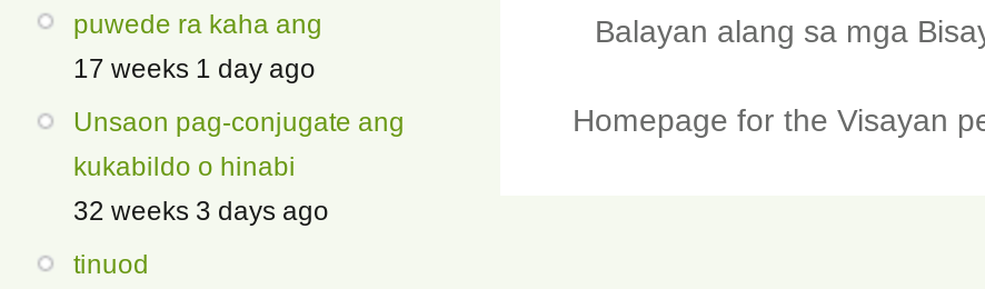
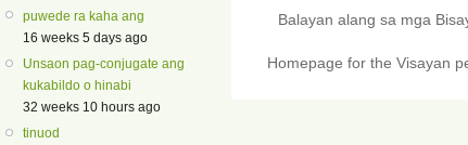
- 17 weeks 1 day ago
+ 16 weeks 5 days ago

- 32 weeks 3 days ago
+ 32 weeks 10 hours ago
